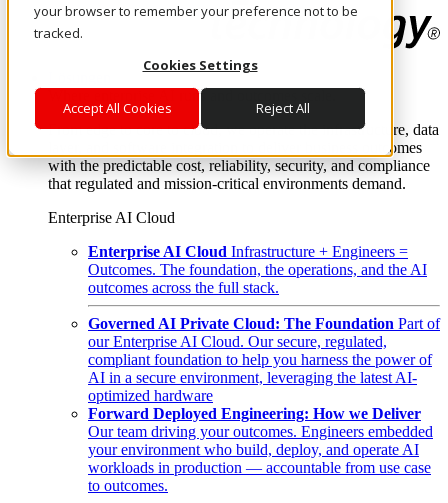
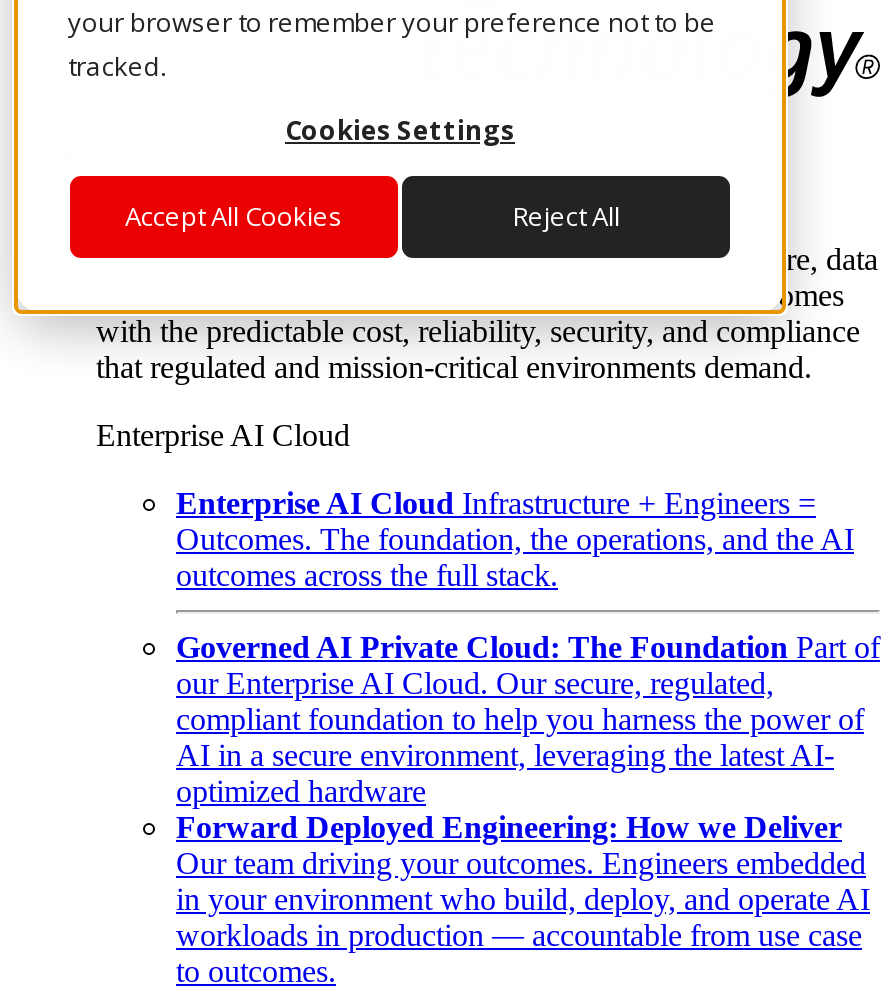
- your environment who build, deploy, and operate AI
+ in your environment who build, deploy, and operate AI
